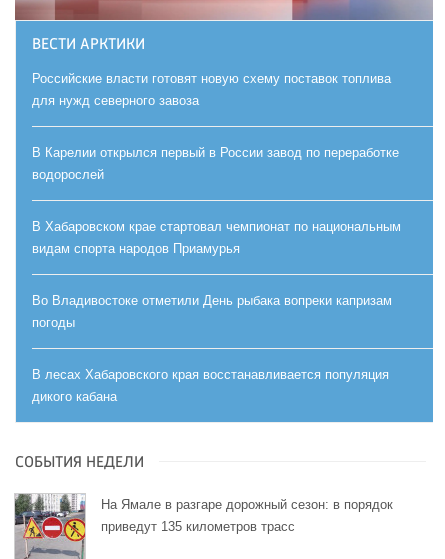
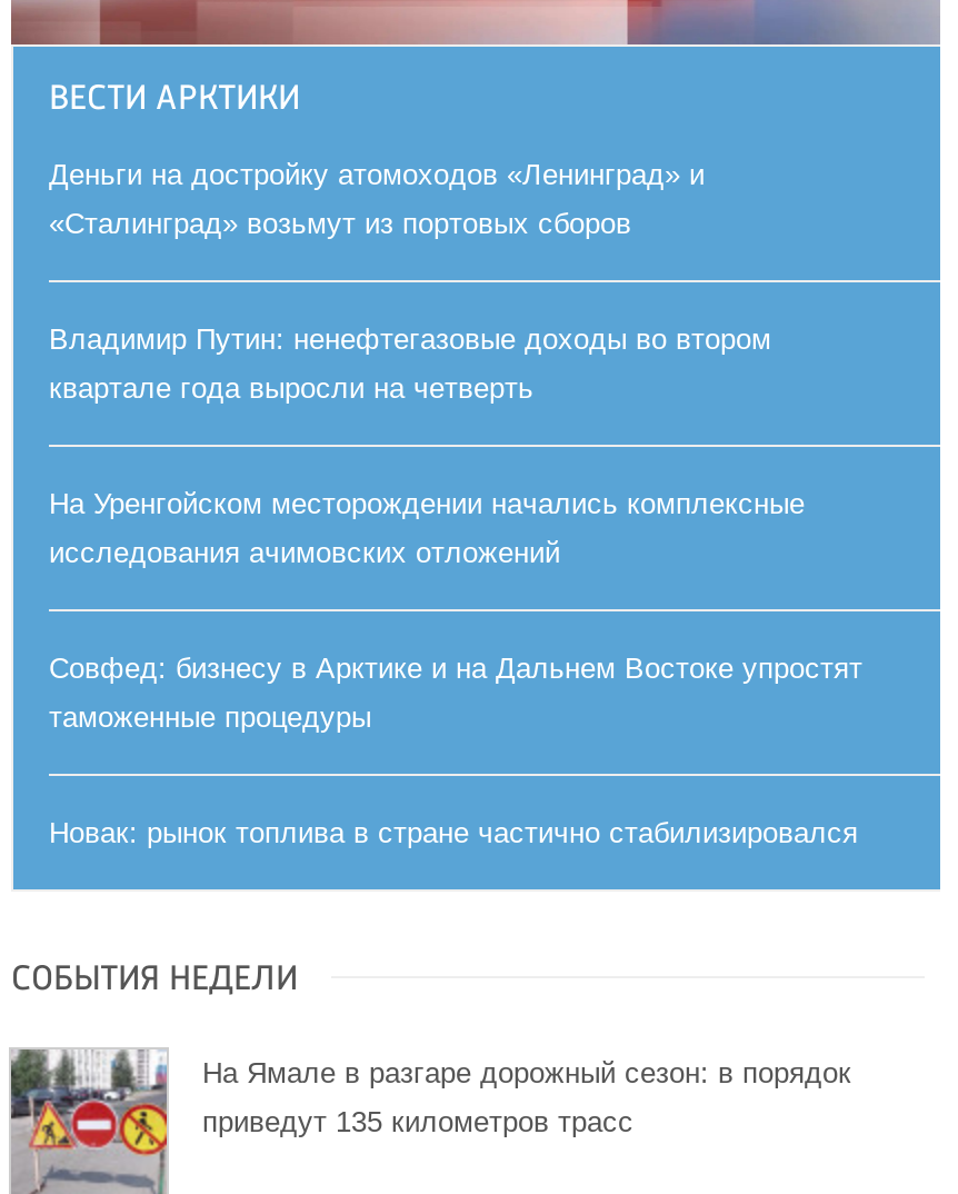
- Российские власти готовят новую схему поставок топлива
- для нужд северного завоза
- В Карелии открылся первый в России завод по переработке
- водорослей
- В Хабаровском крае стартовал чемпионат по национальным
- видам спорта народов Приамурья
- Во Владивостоке отметили День рыбака вопреки капризам
- погоды
- В лесах Хабаровского края восстанавливается популяция
- дикого кабана
+ Деньги на достройку атомоходов «Ленинград» и
+ «Сталинград» возьмут из портовых сборов
+ Владимир Путин: ненефтегазовые доходы во втором
+ квартале года выросли на четверть
+ На Уренгойском месторождении начались комплексные
+ исследования ачимовских отложений
+ Совфед: бизнесу в Арктике и на Дальнем Востоке упростят
+ таможенные процедуры
+ Новак: рынок топлива в стране частично стабилизировался
